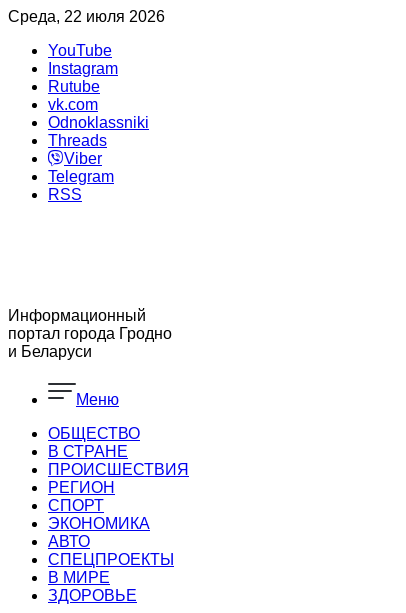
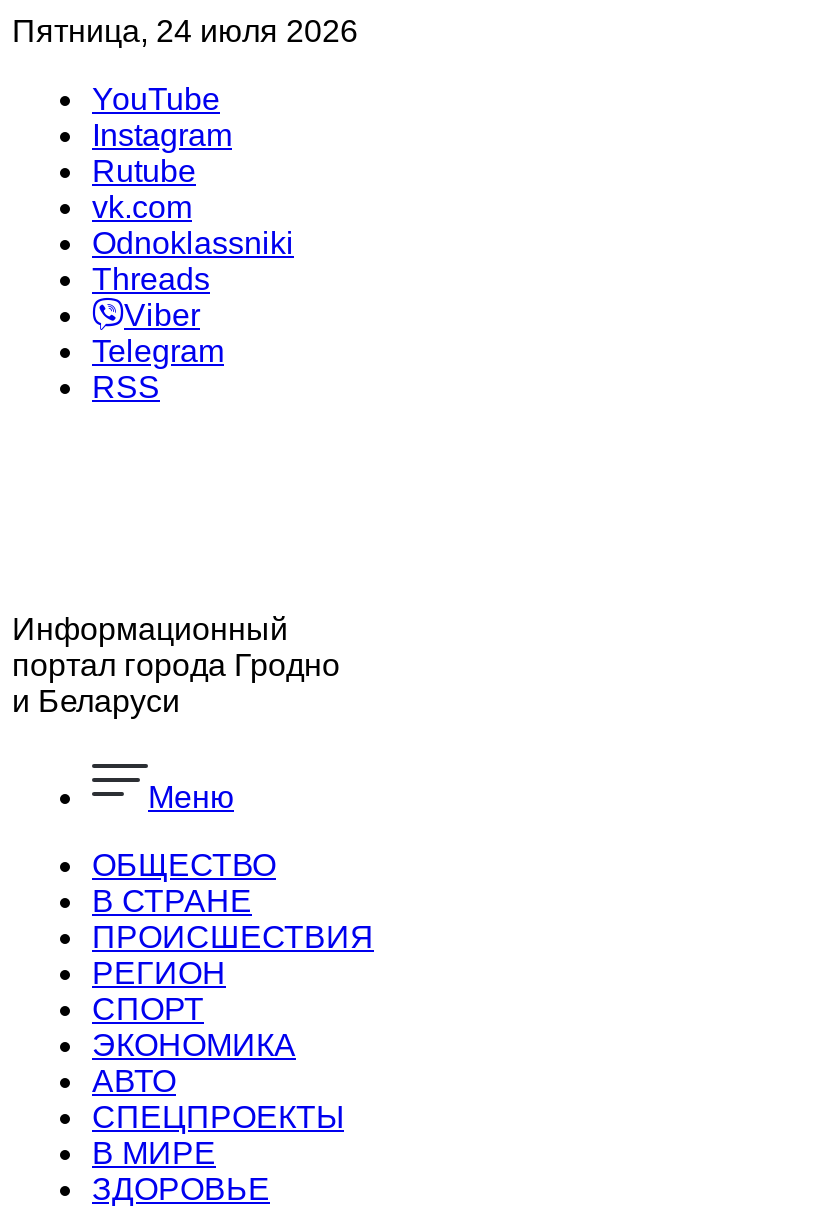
- Среда, 22 июля 2026
+ Пятница, 24 июля 2026
